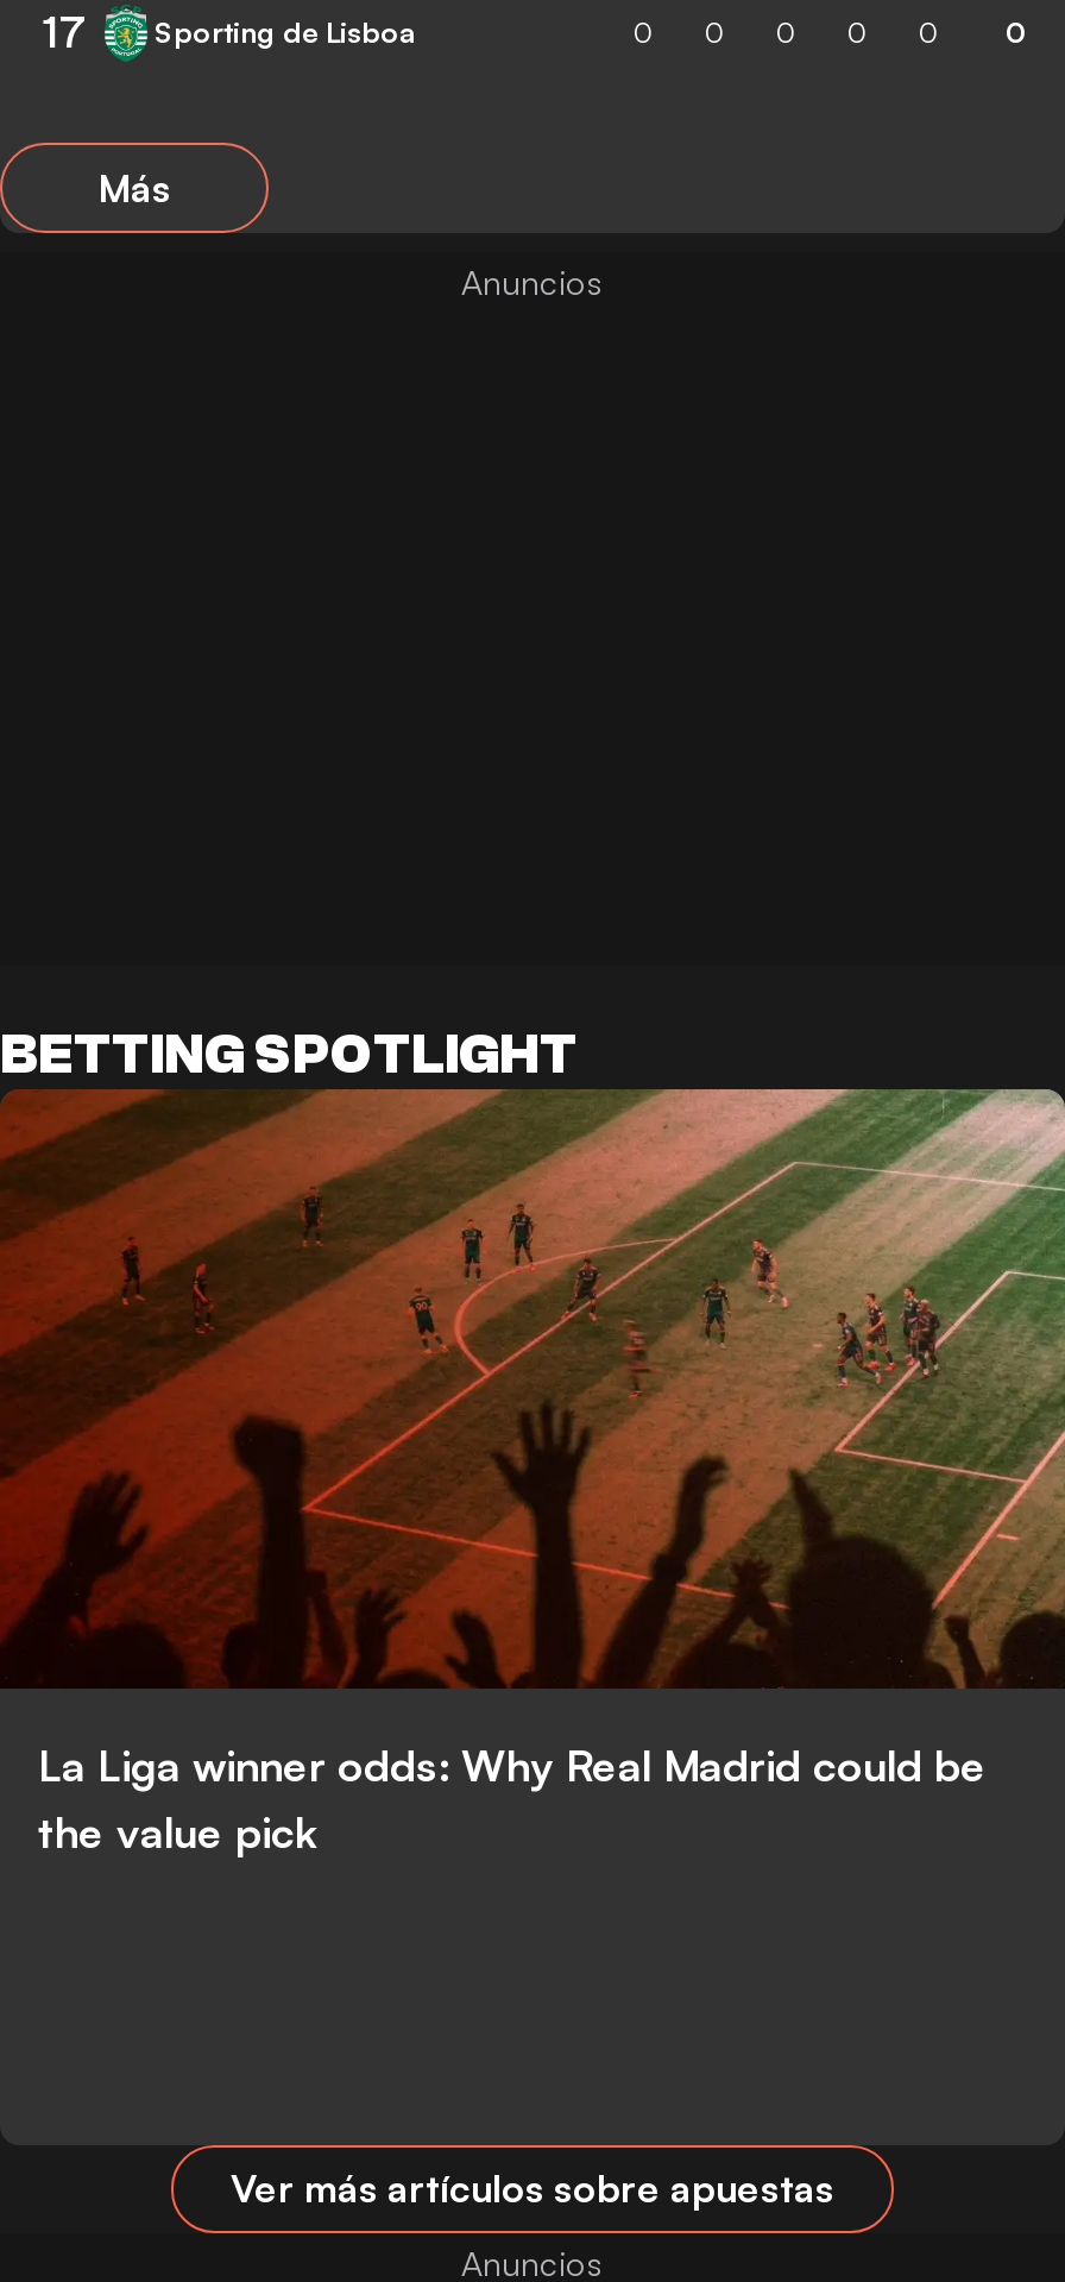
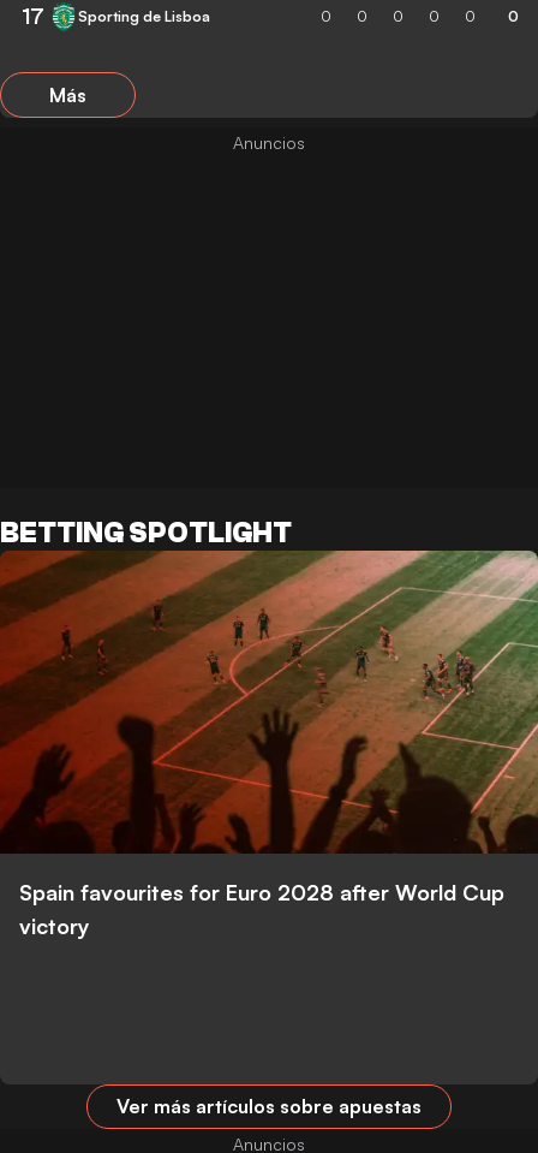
- La Liga winner odds: Why Real Madrid could be
- the value pick
+ Spain favourites for Euro 2028 after World Cup
+ victory
